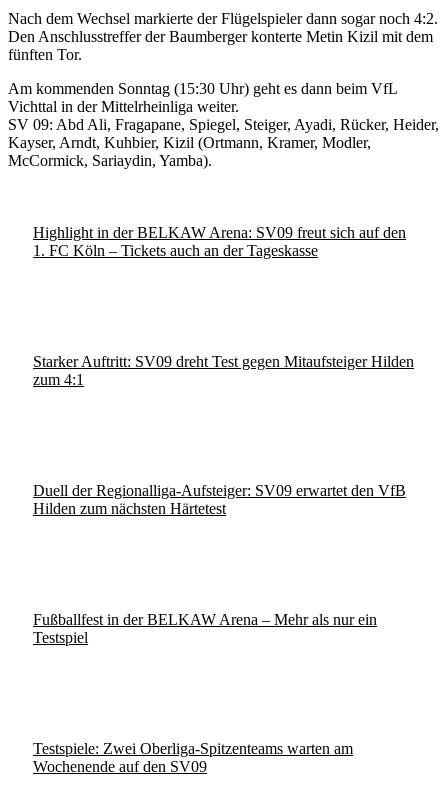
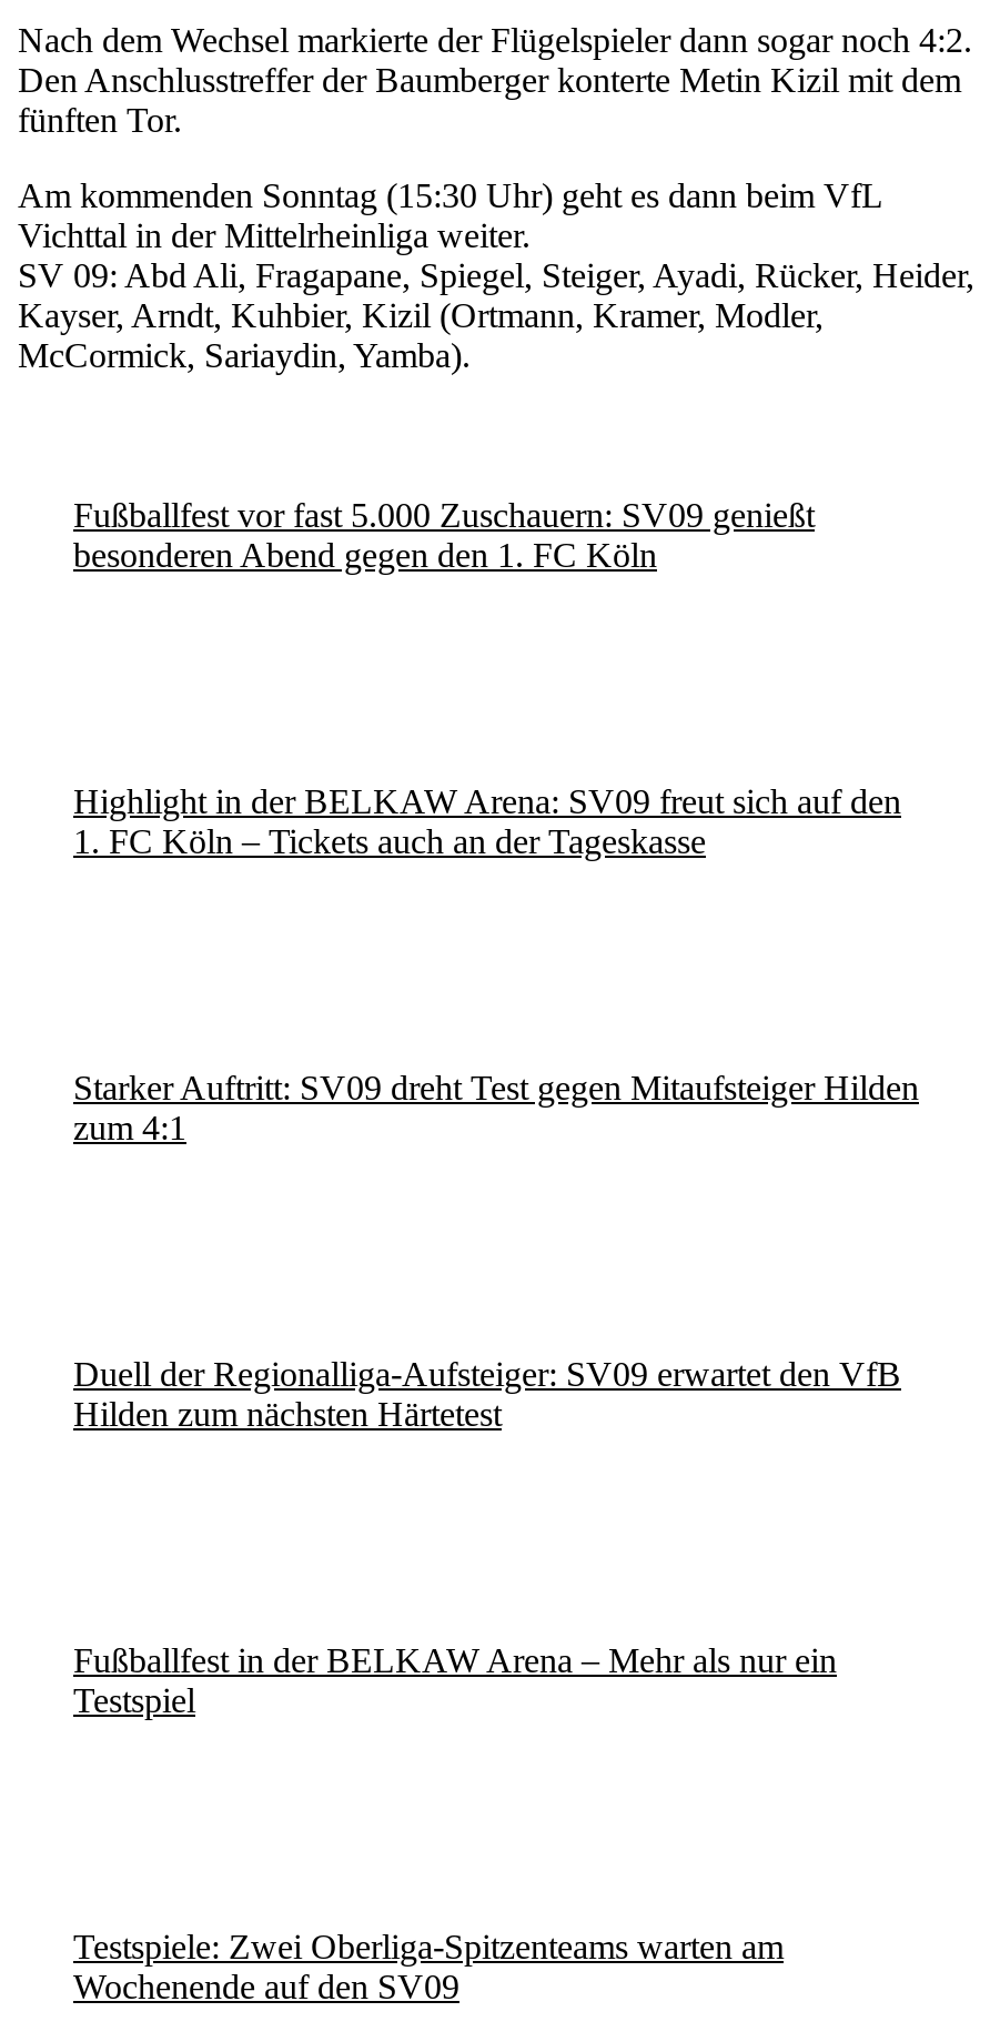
+ Fußballfest vor fast 5.000 Zuschauern: SV09 genießt
+ besonderen Abend gegen den 1. FC Köln
